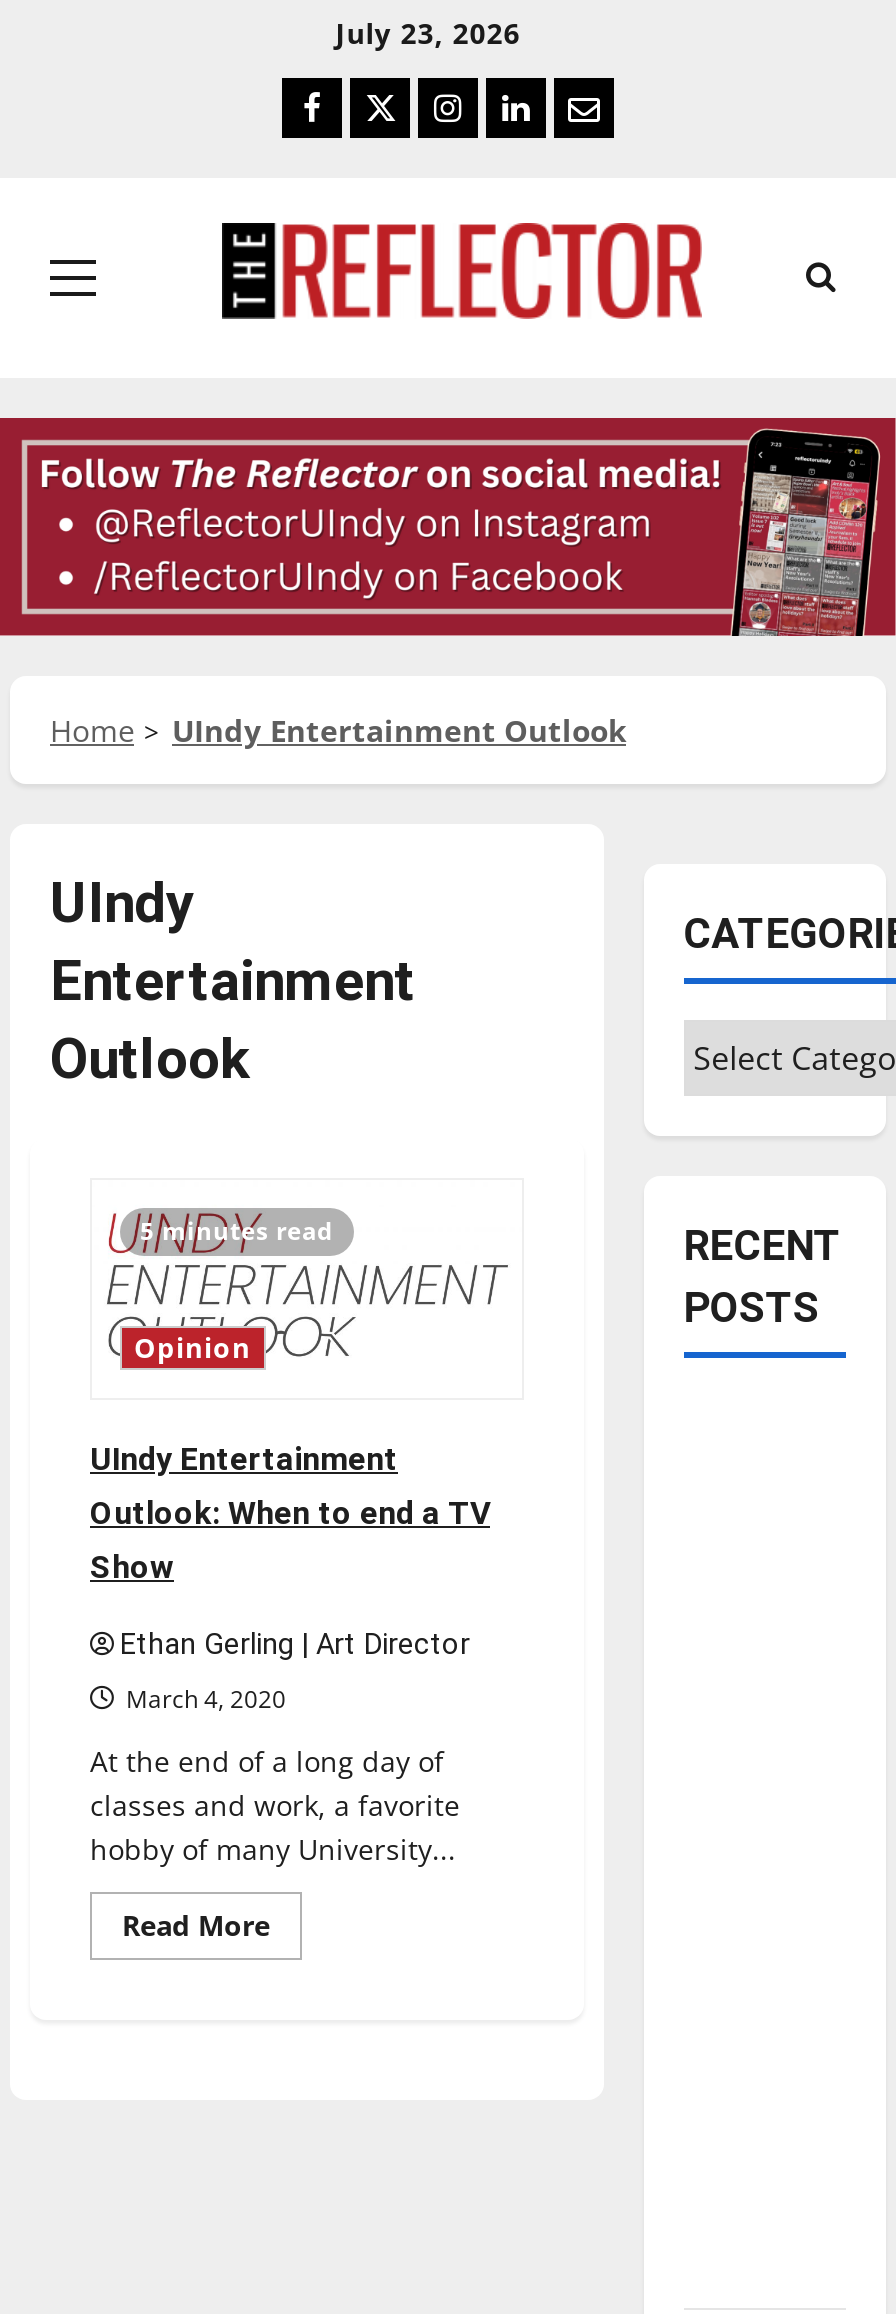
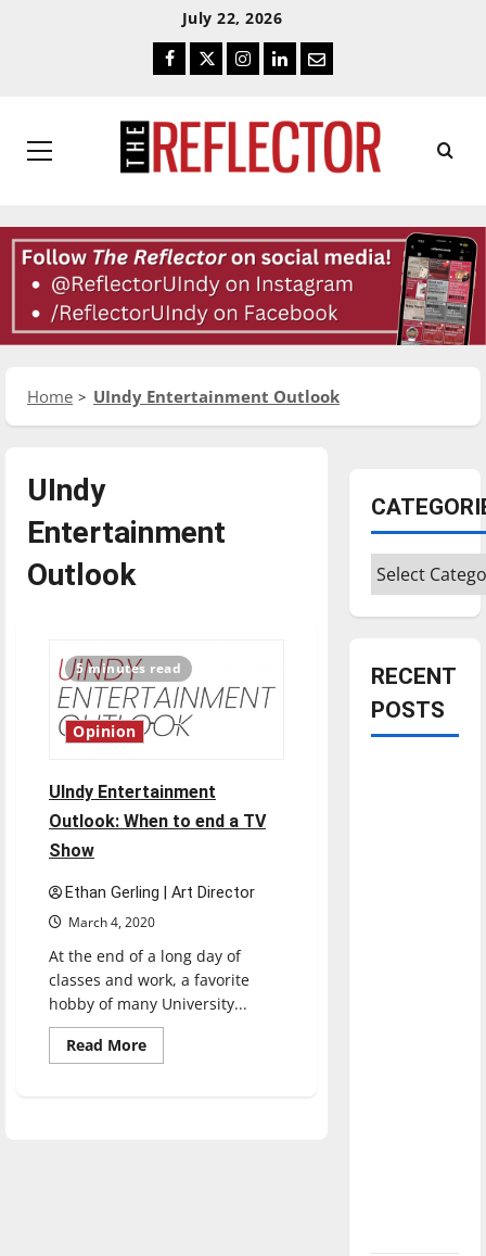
- July 23, 2026
+ July 22, 2026
